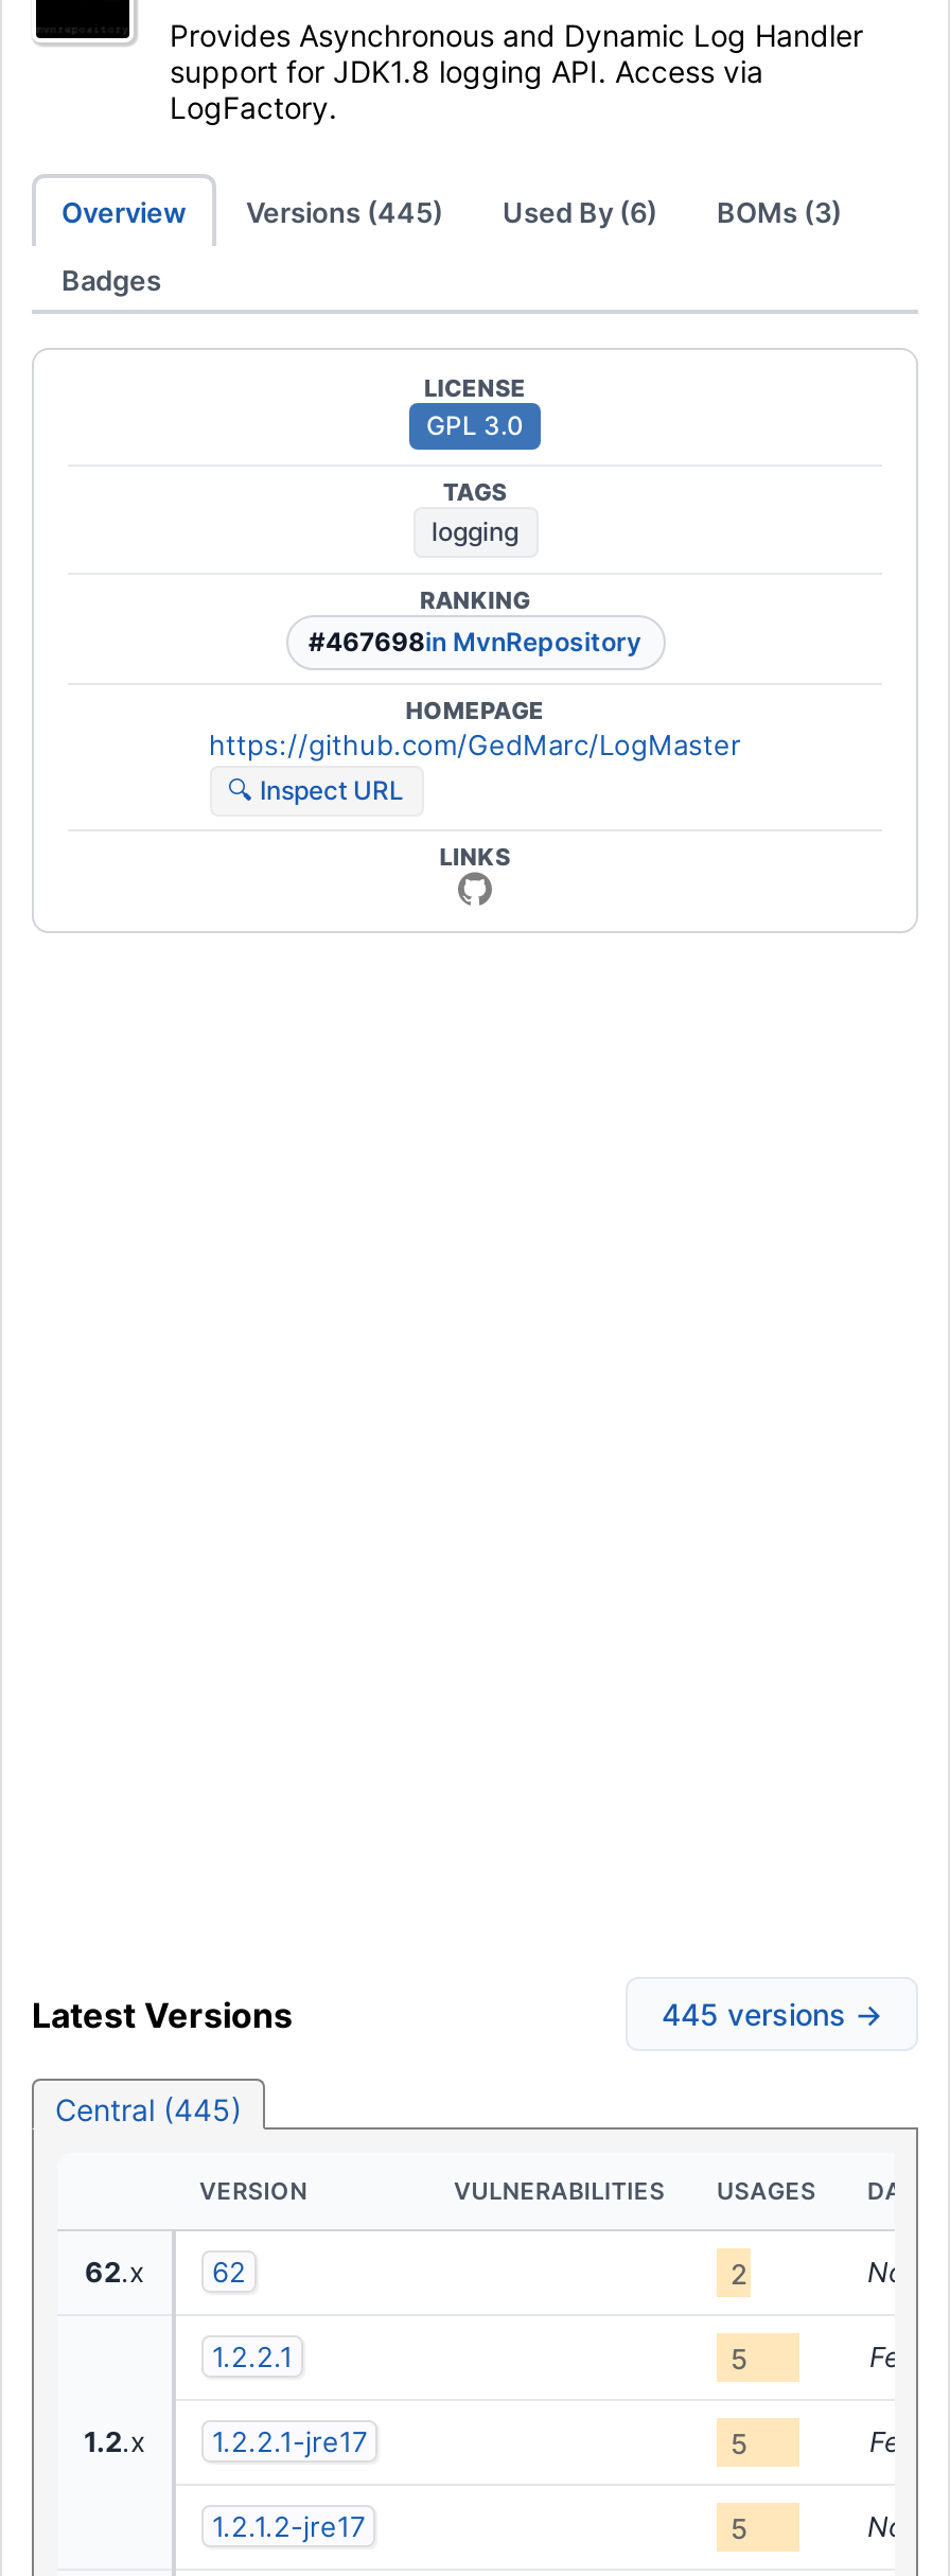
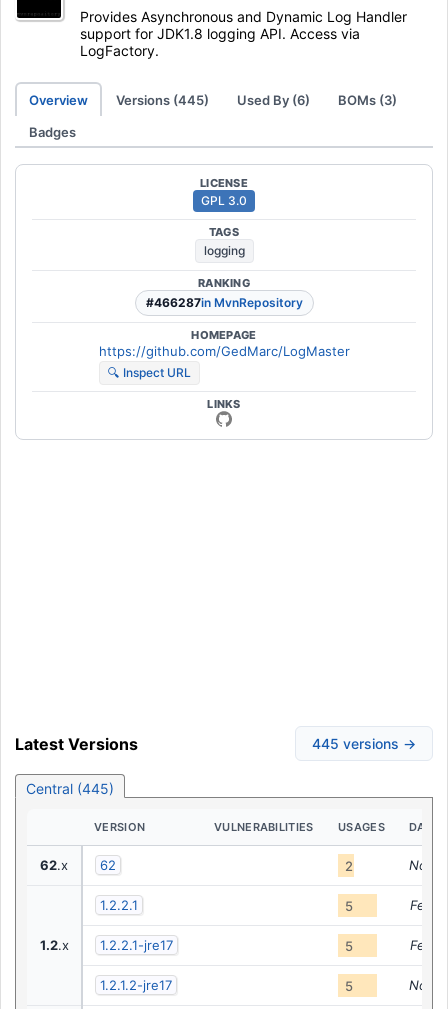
- #467698in MvnRepository
+ #466287in MvnRepository
